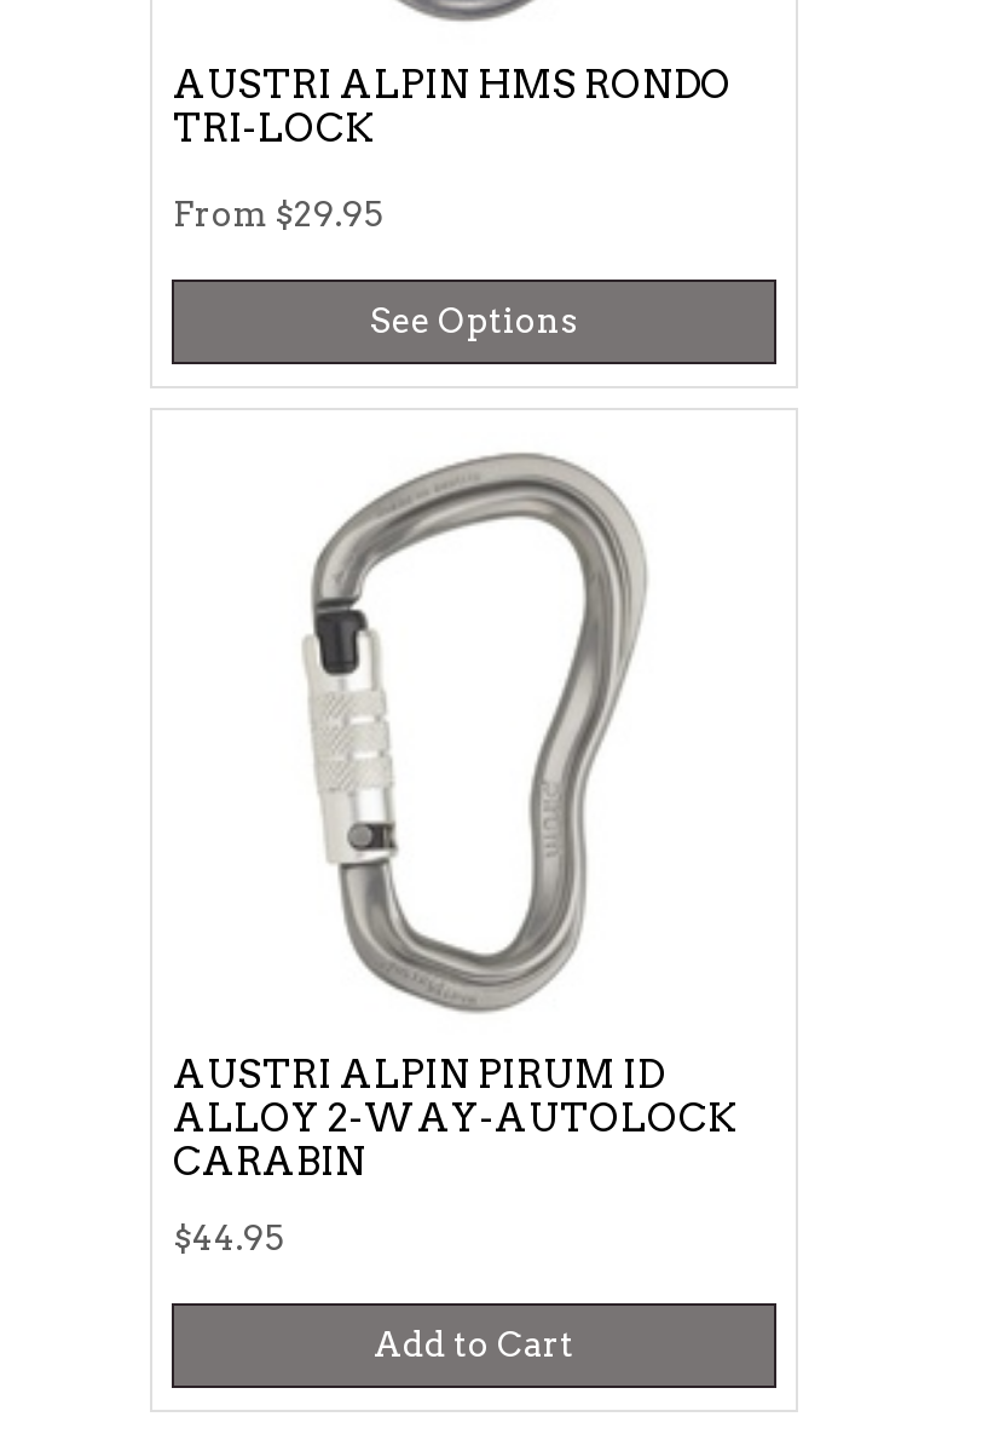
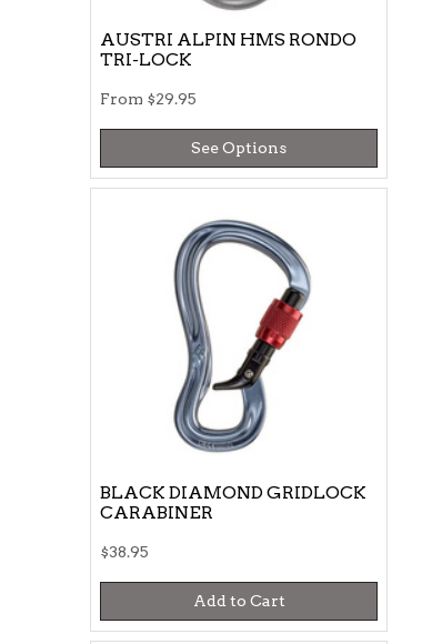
- [image]
- AUSTRI ALPIN PIRUM ID
- ALLOY 2-WAY-AUTOLOCK
- CARABIN
+ [image]
+ BLACK DIAMOND GRIDLOCK
+ CARABINER

- $44.95
+ $38.95
